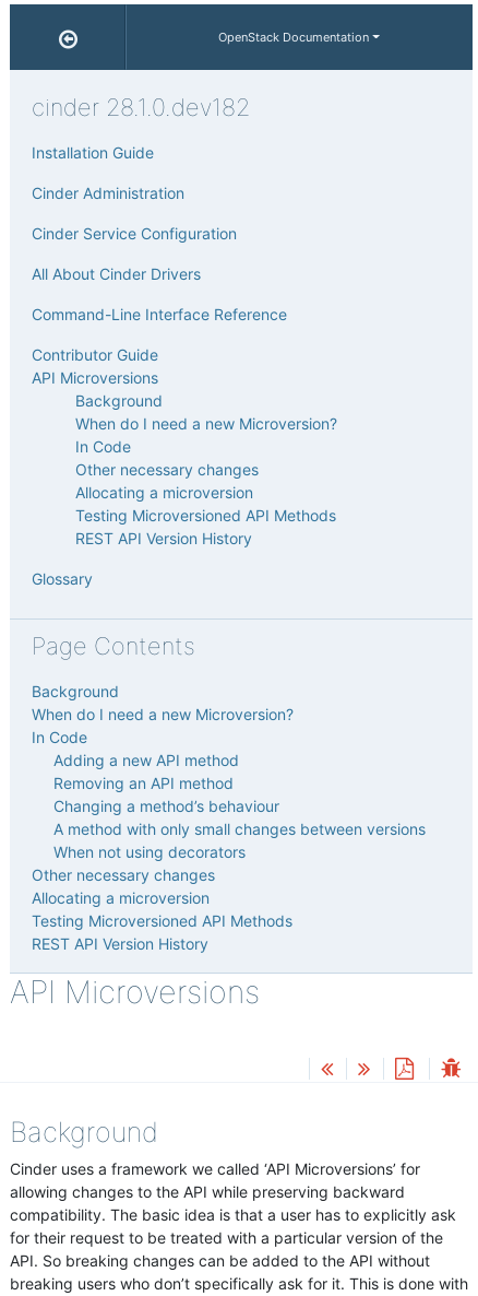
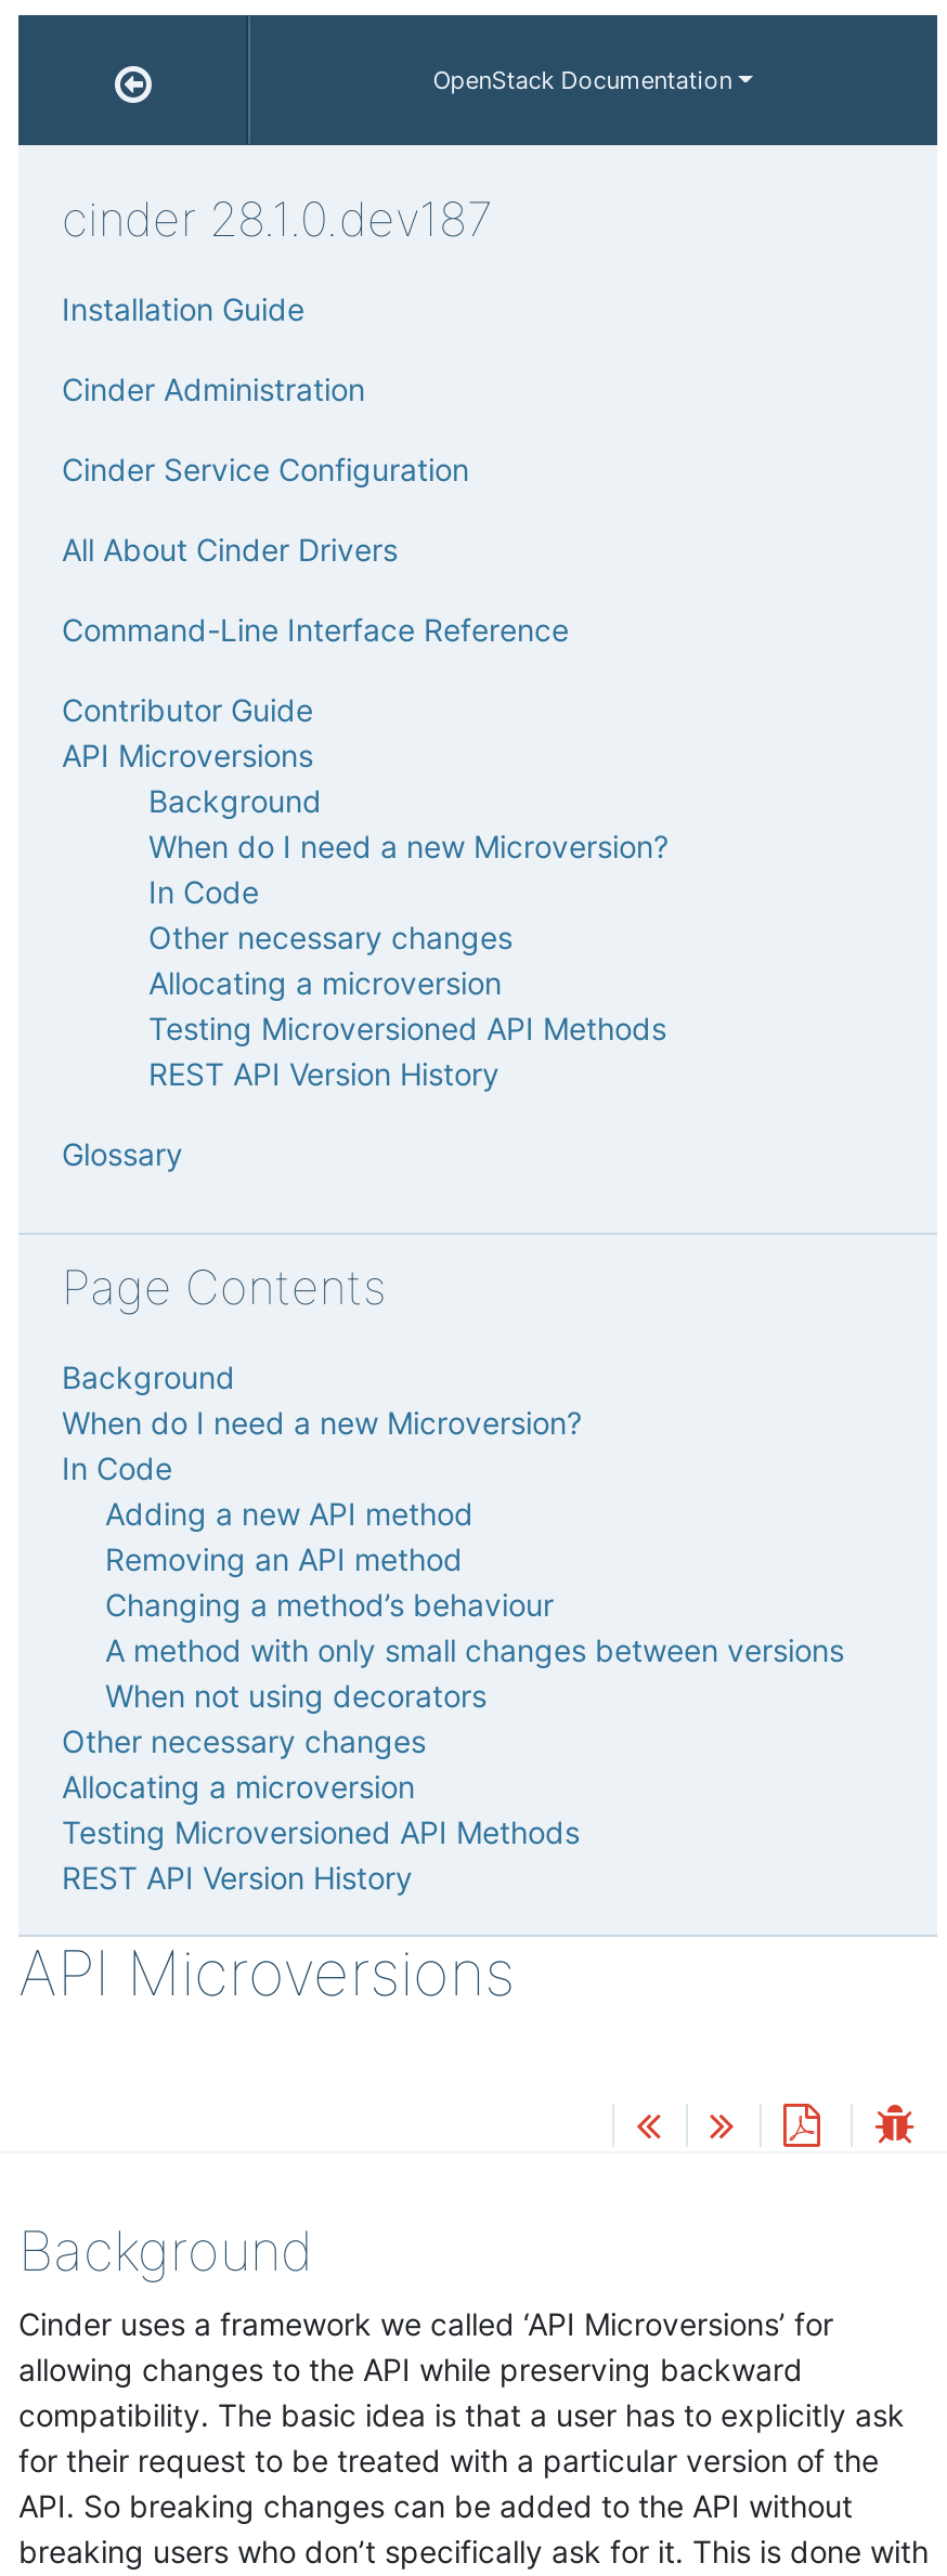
- cinder 28.1.0.dev182
+ cinder 28.1.0.dev187
